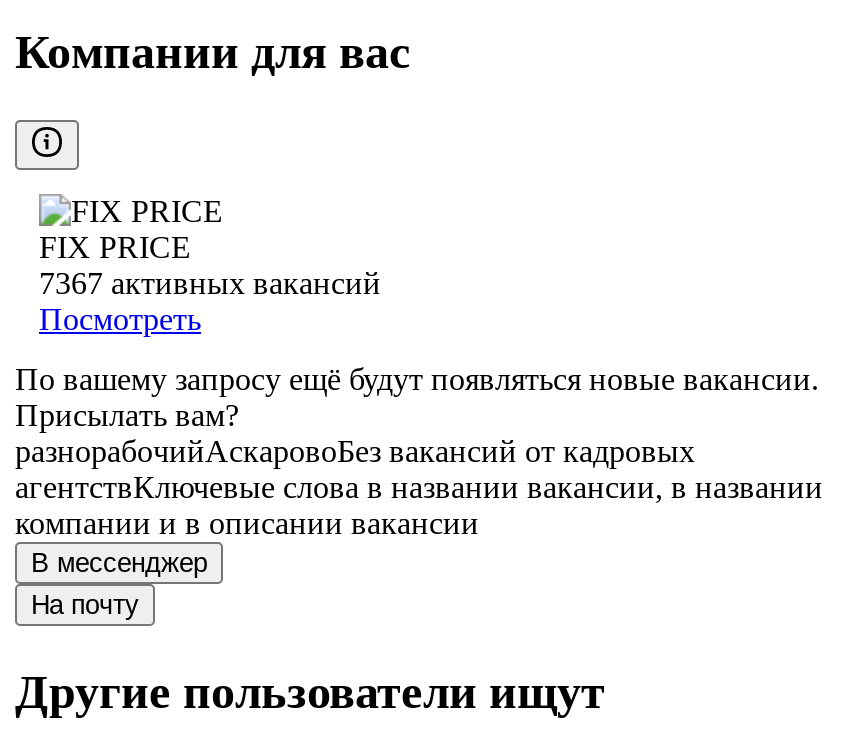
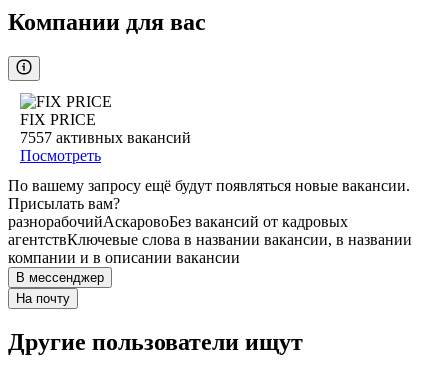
- 7367 активных вакансий
+ 7557 активных вакансий
